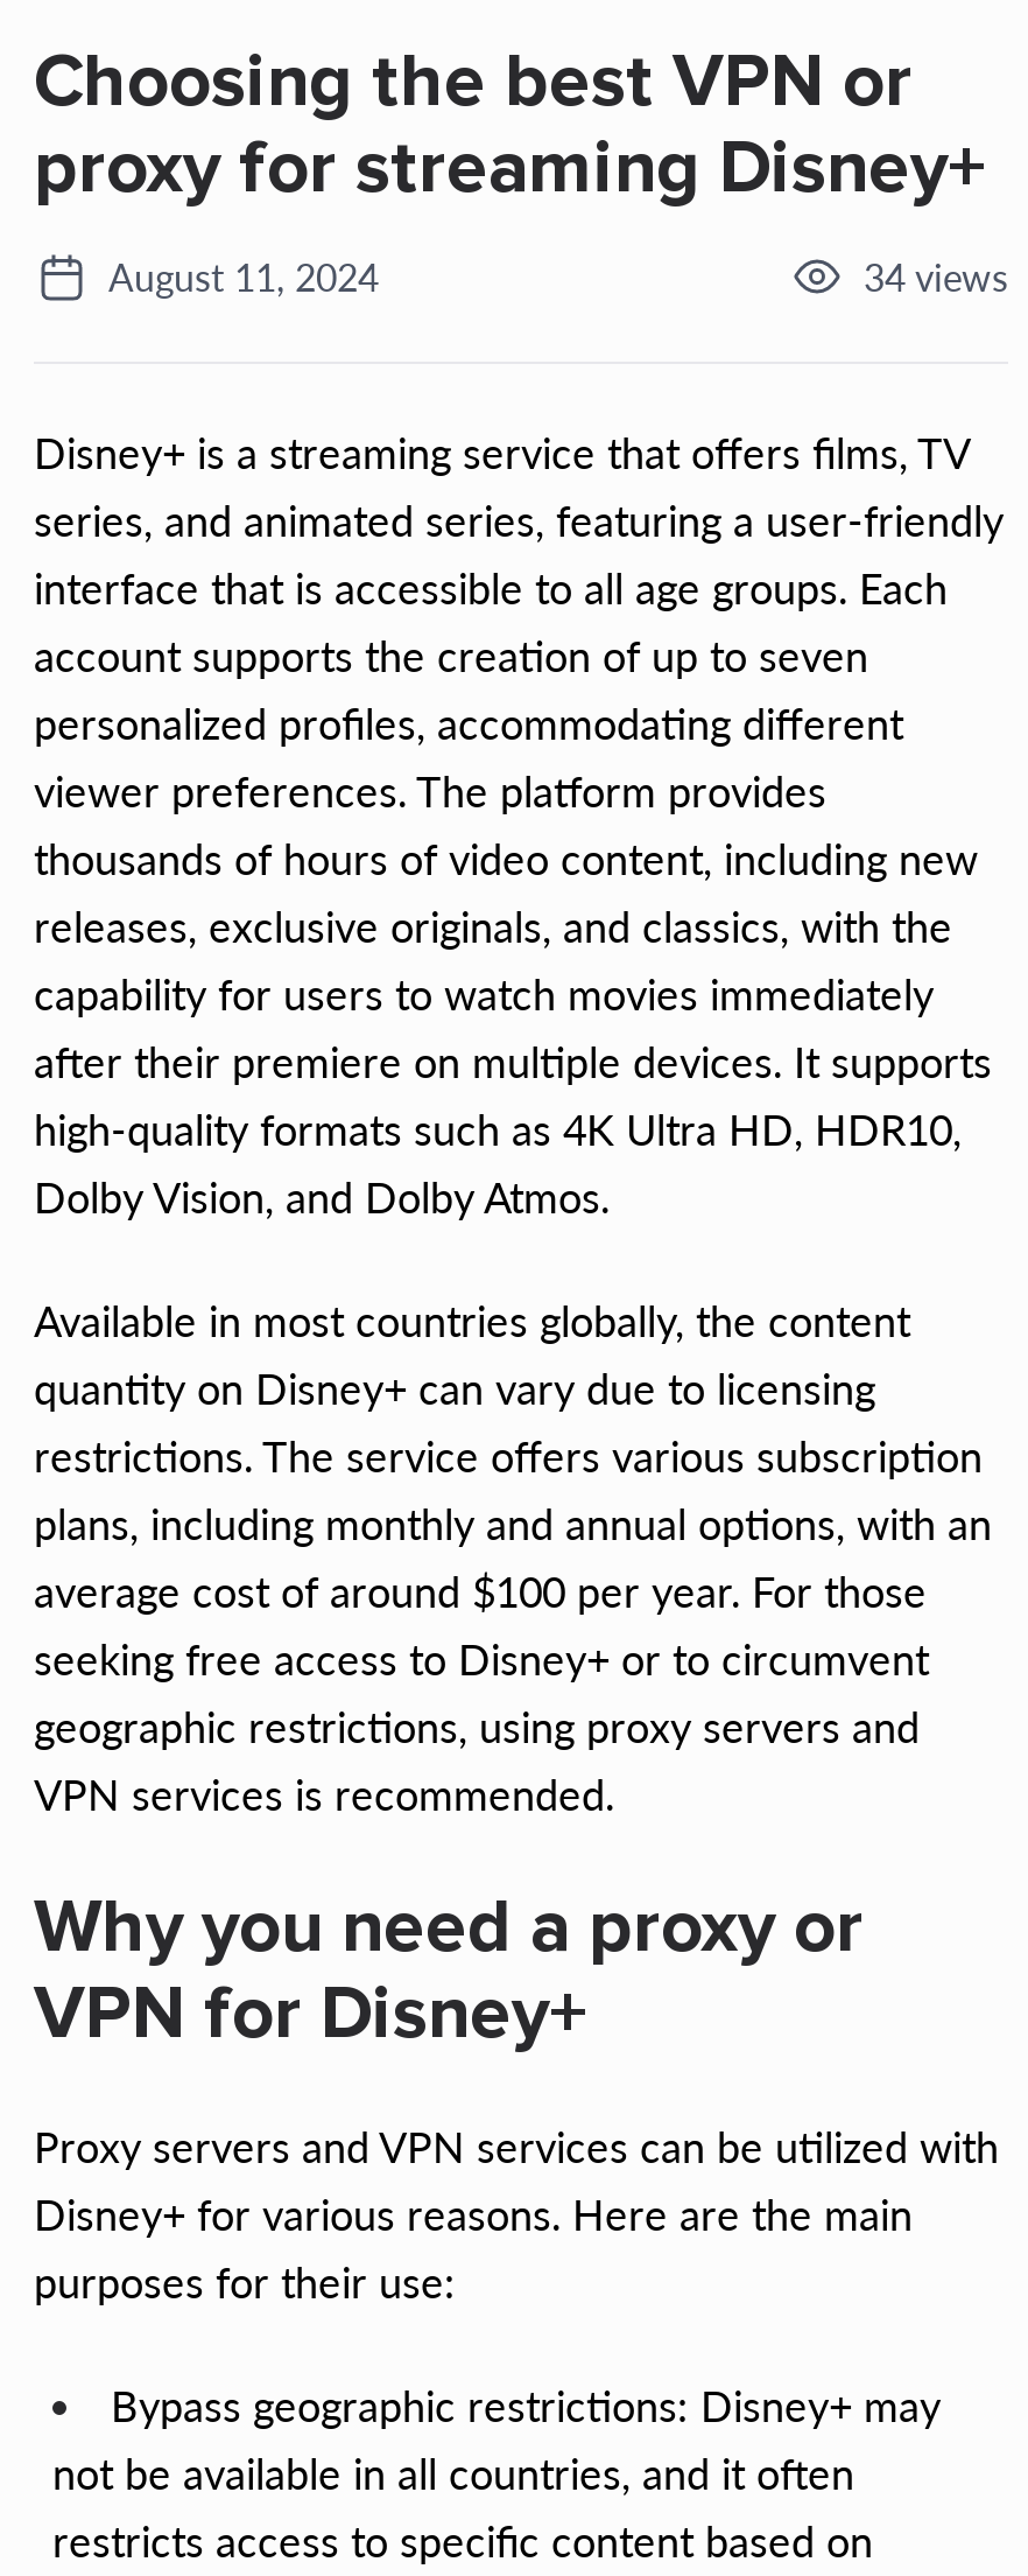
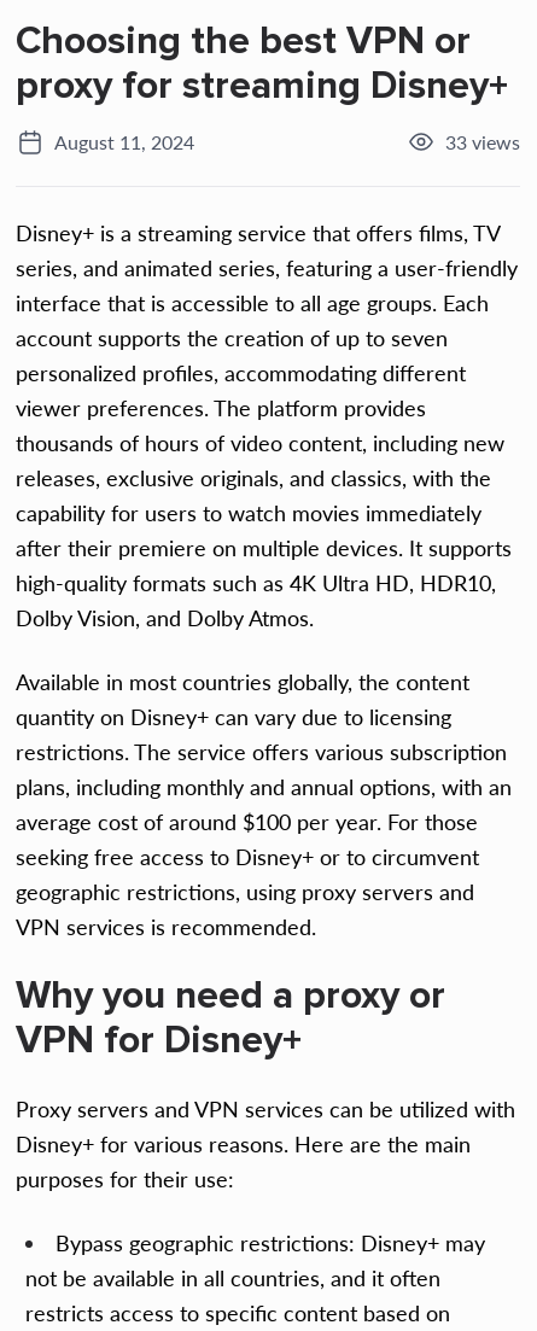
- 34 views
+ 33 views
